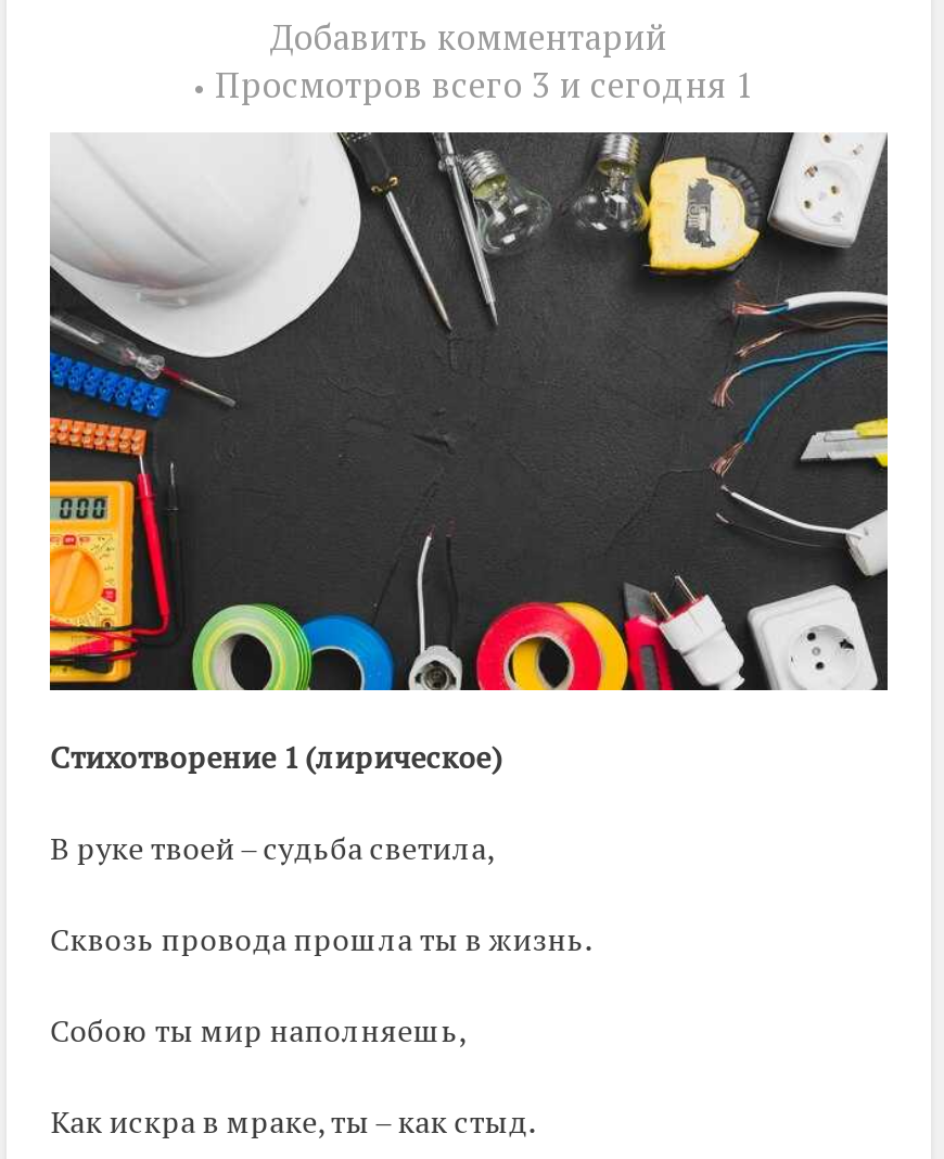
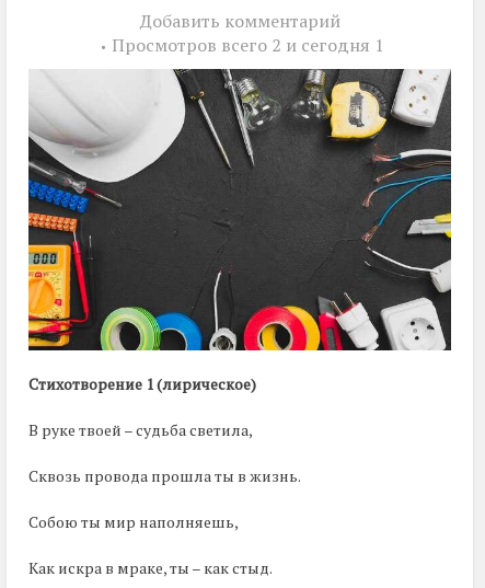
- Просмотров всего 3 и сегодня 1
+ Просмотров всего 2 и сегодня 1
